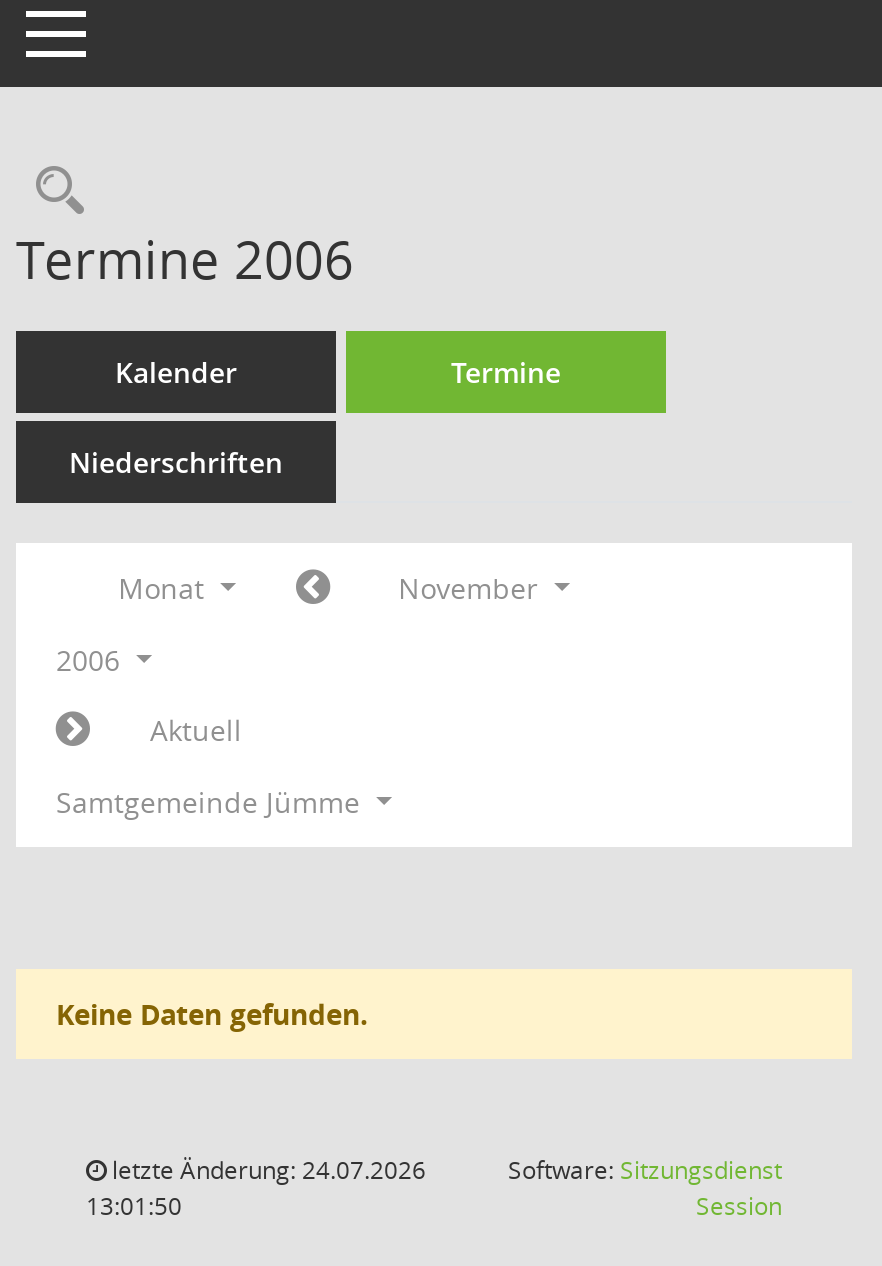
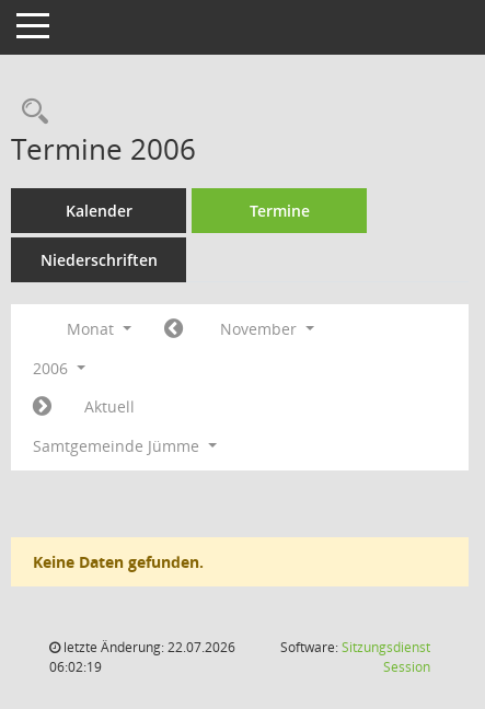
- letzte Änderung: 24.07.2026
+ letzte Änderung: 22.07.2026

- 13:01:50
+ 06:02:19
